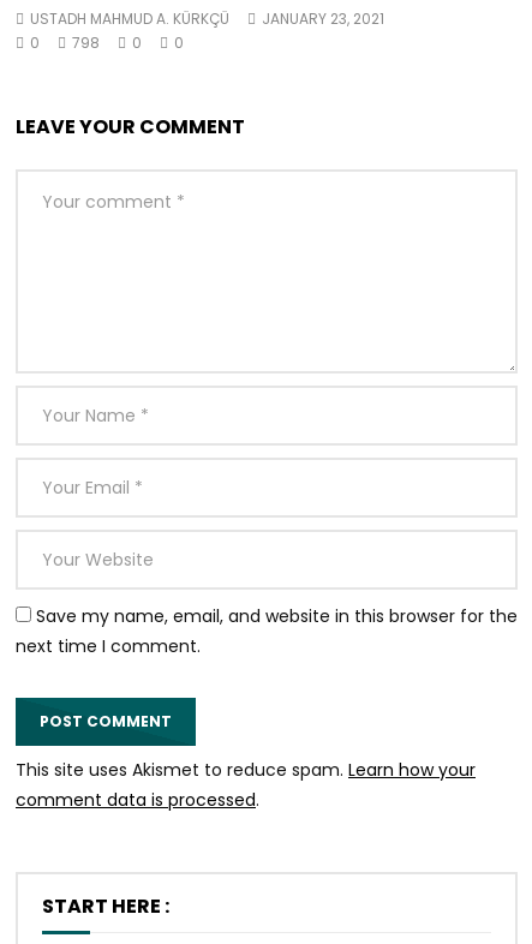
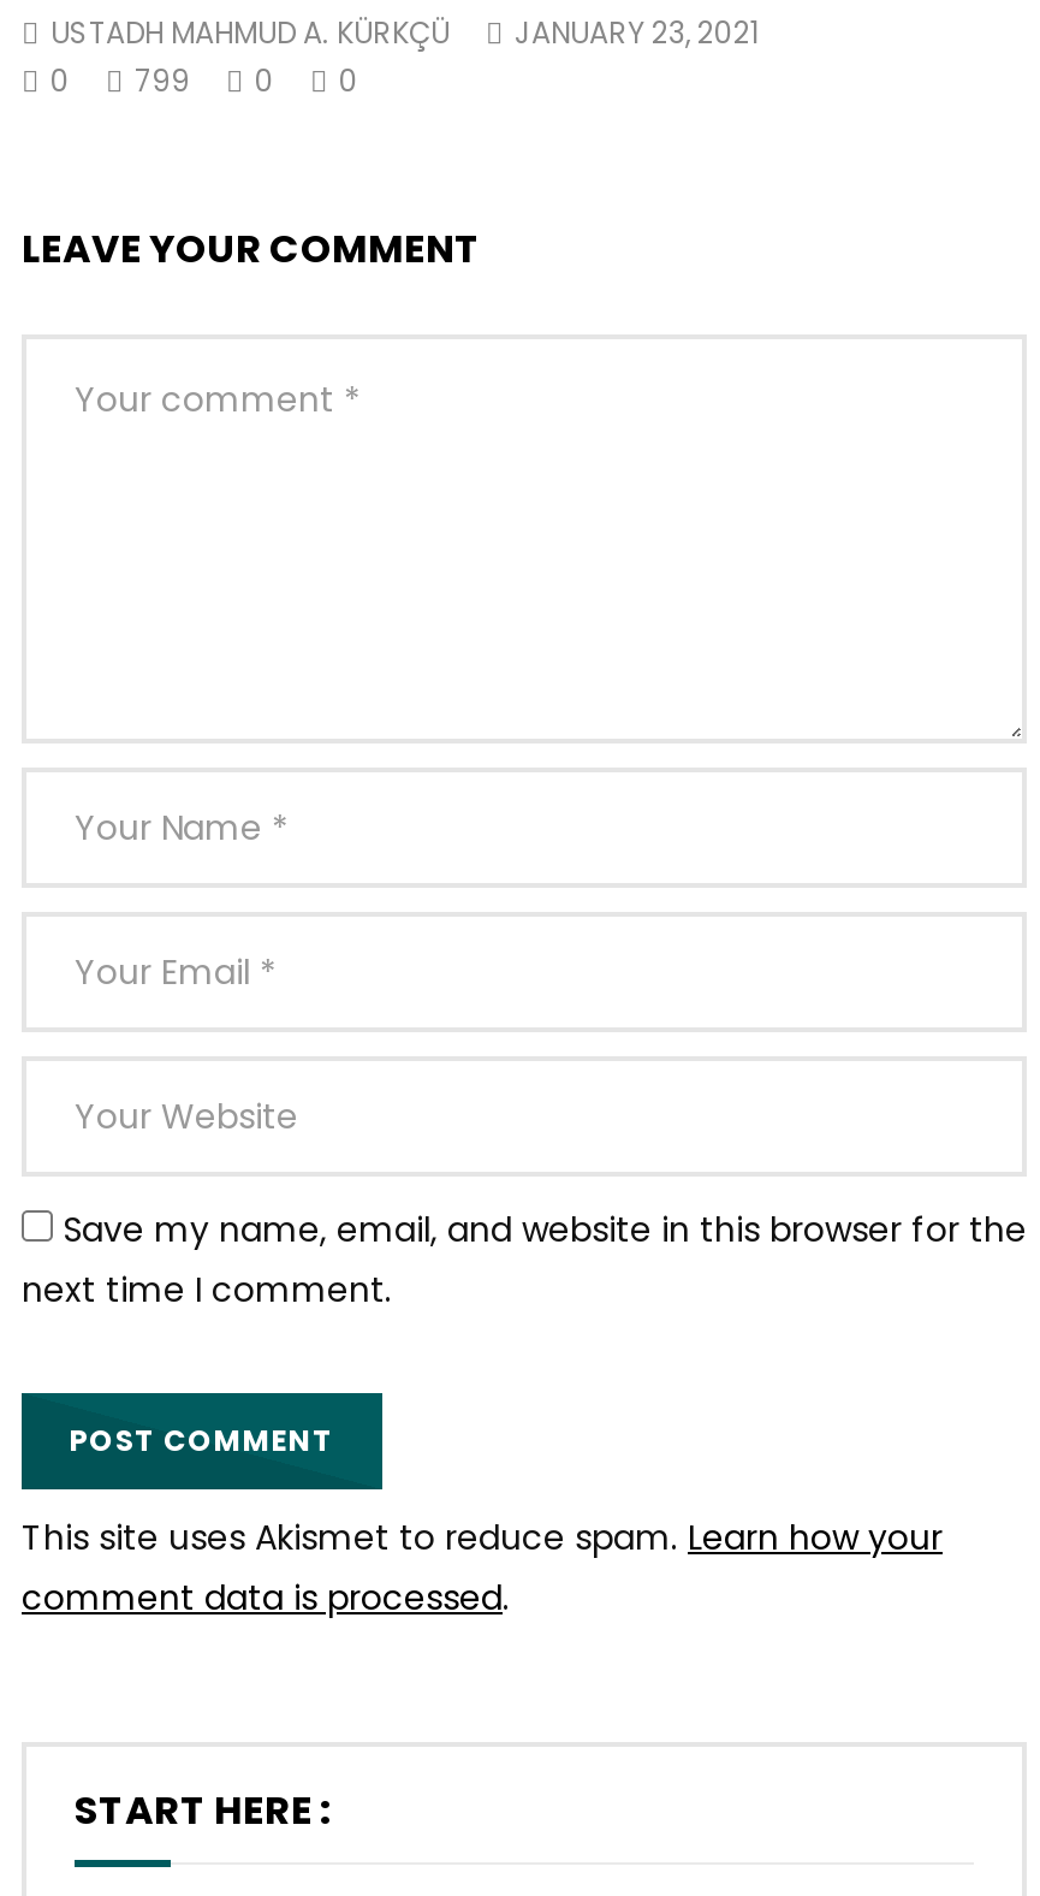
- 0 798 0 0
+ 0 799 0 0
